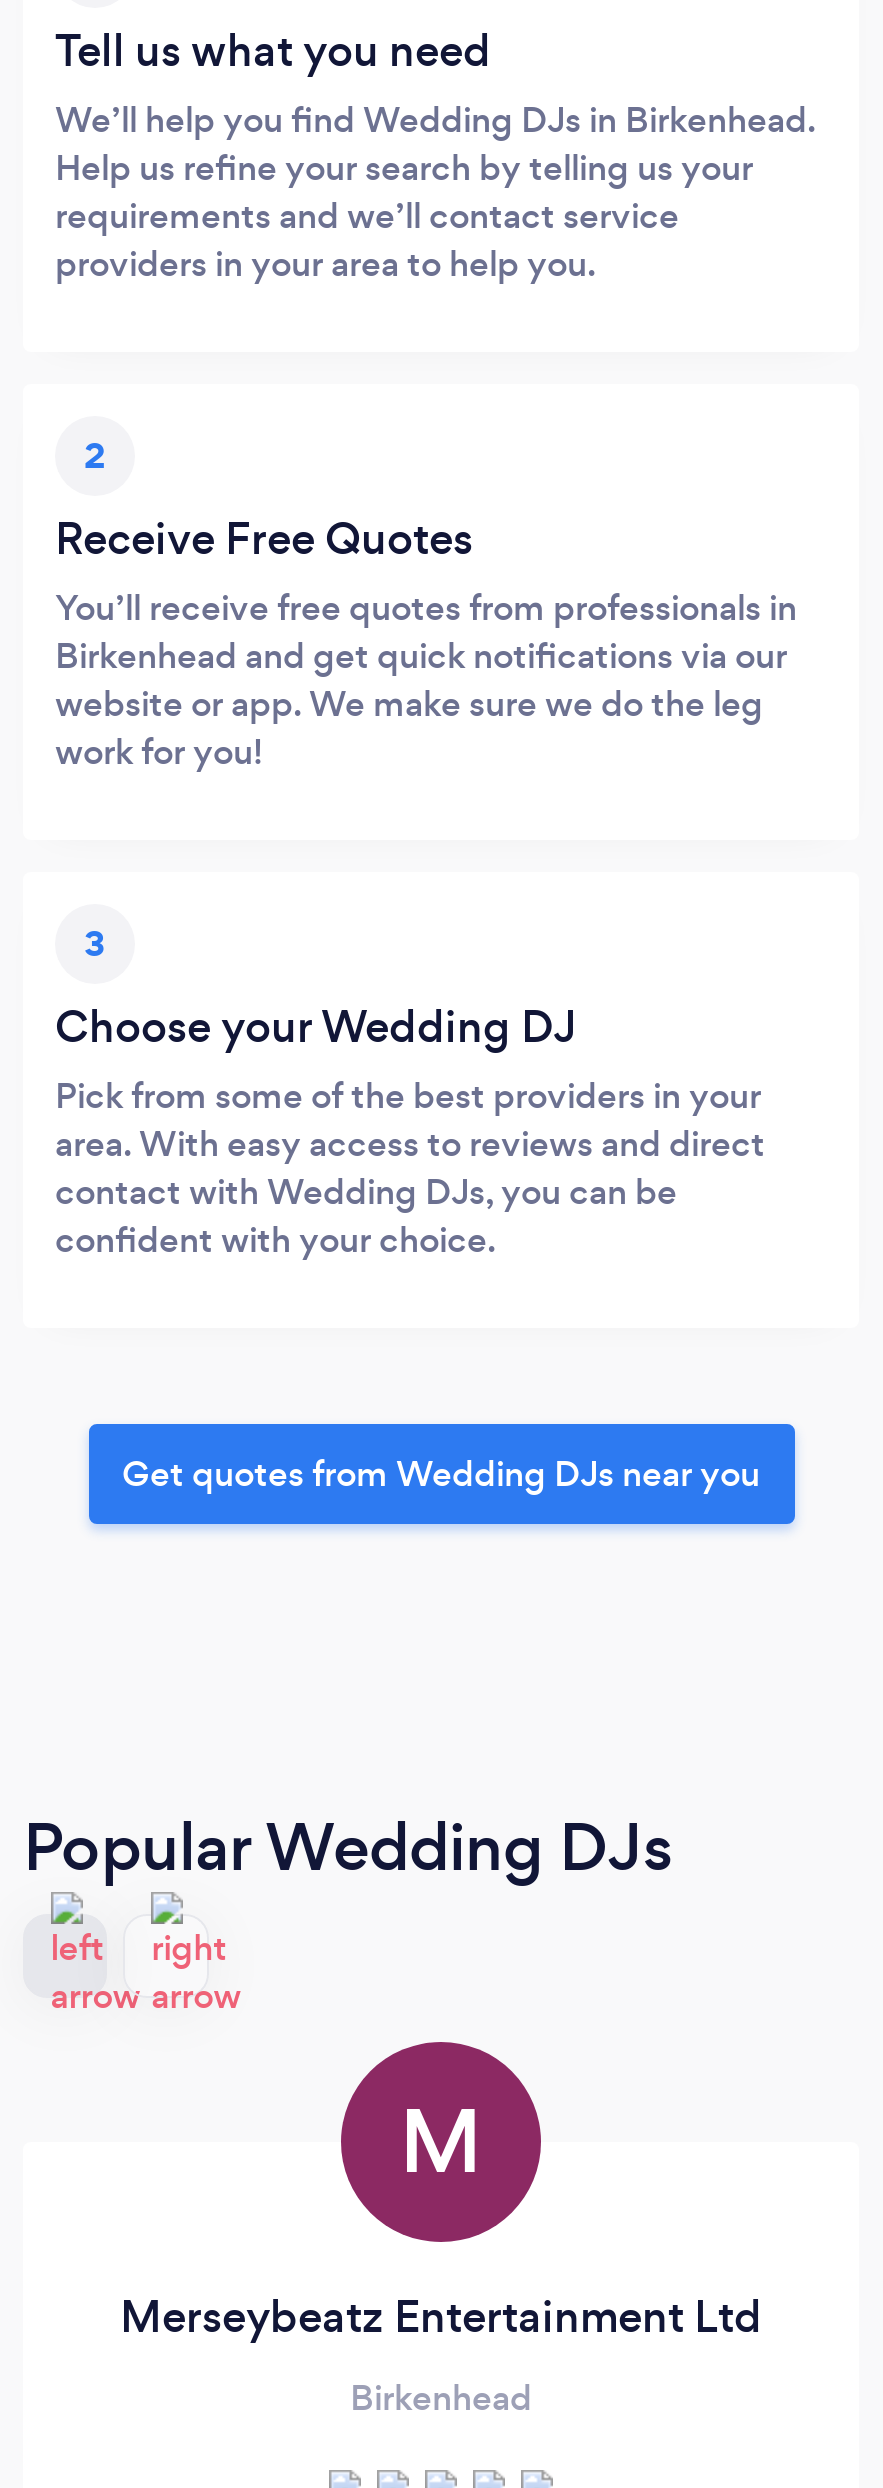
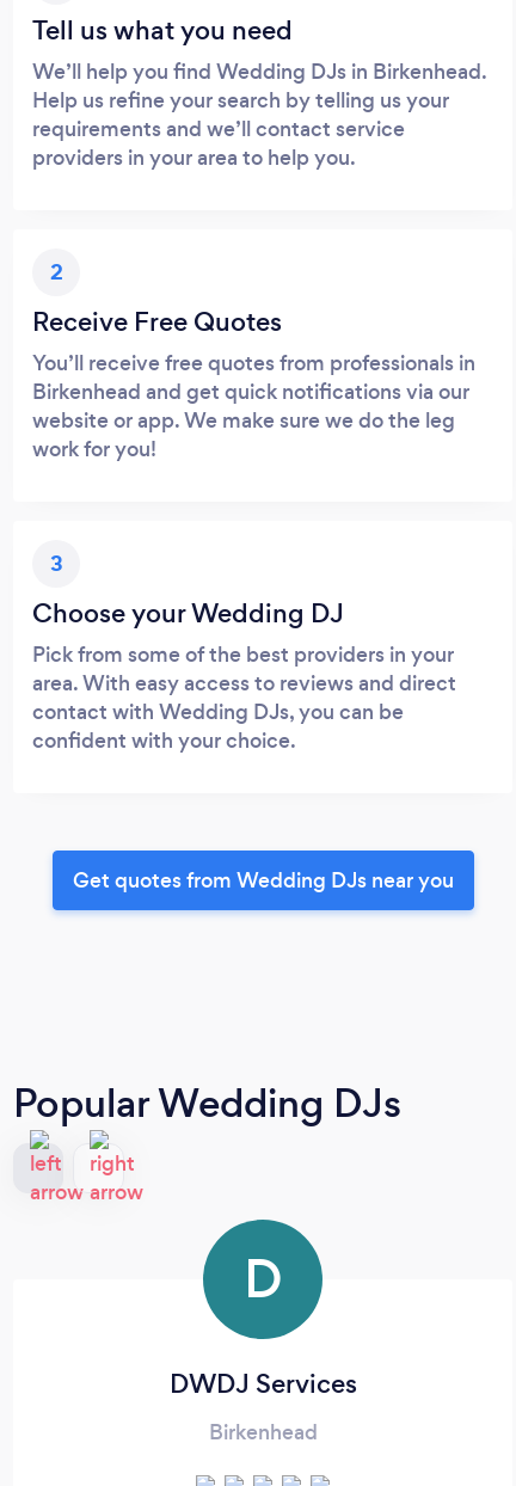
- M
+ D

- Merseybeatz Entertainment Ltd
+ DWDJ Services
